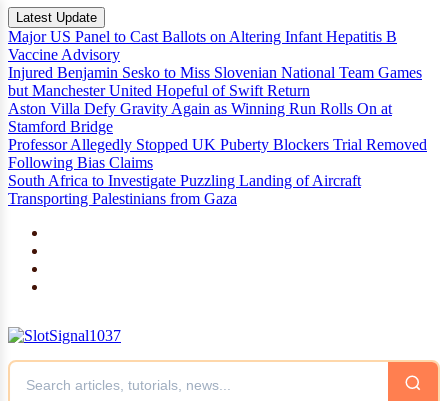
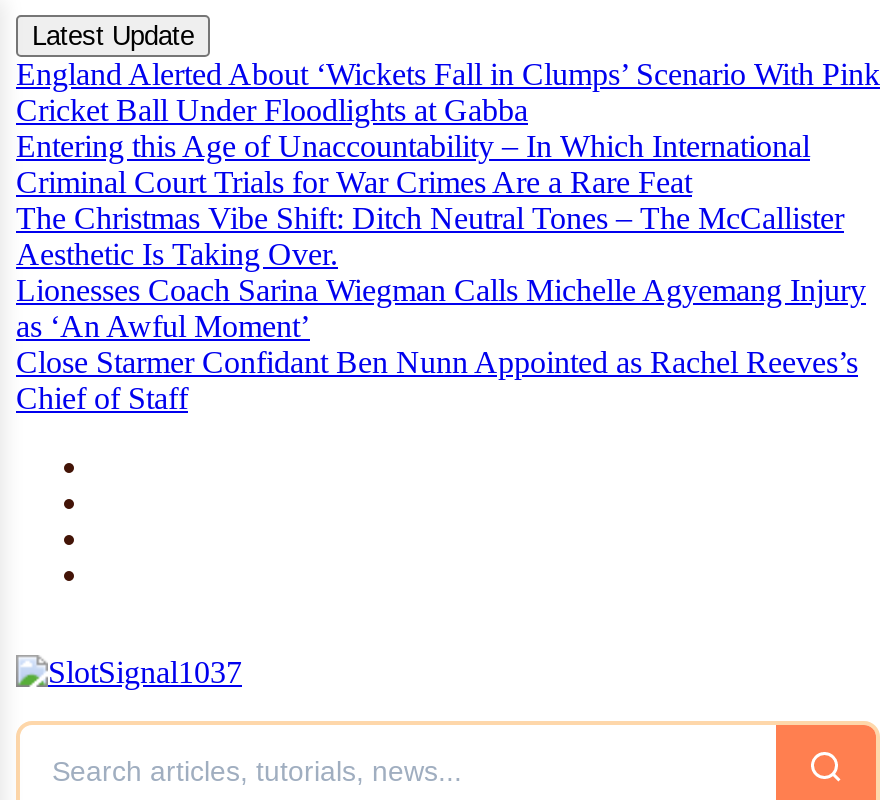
- Major US Panel to Cast Ballots on Altering Infant Hepatitis B
- Vaccine Advisory
- Injured Benjamin Sesko to Miss Slovenian National Team Games
- but Manchester United Hopeful of Swift Return
- Aston Villa Defy Gravity Again as Winning Run Rolls On at
- Stamford Bridge
- Professor Allegedly Stopped UK Puberty Blockers Trial Removed
- Following Bias Claims
- South Africa to Investigate Puzzling Landing of Aircraft
- Transporting Palestinians from Gaza
+ England Alerted About ‘Wickets Fall in Clumps’ Scenario With Pink
+ Cricket Ball Under Floodlights at Gabba
+ Entering this Age of Unaccountability – In Which International
+ Criminal Court Trials for War Crimes Are a Rare Feat
+ The Christmas Vibe Shift: Ditch Neutral Tones – The McCallister
+ Aesthetic Is Taking Over.
+ Lionesses Coach Sarina Wiegman Calls Michelle Agyemang Injury
+ as ‘An Awful Moment’
+ Close Starmer Confidant Ben Nunn Appointed as Rachel Reeves’s
+ Chief of Staff
